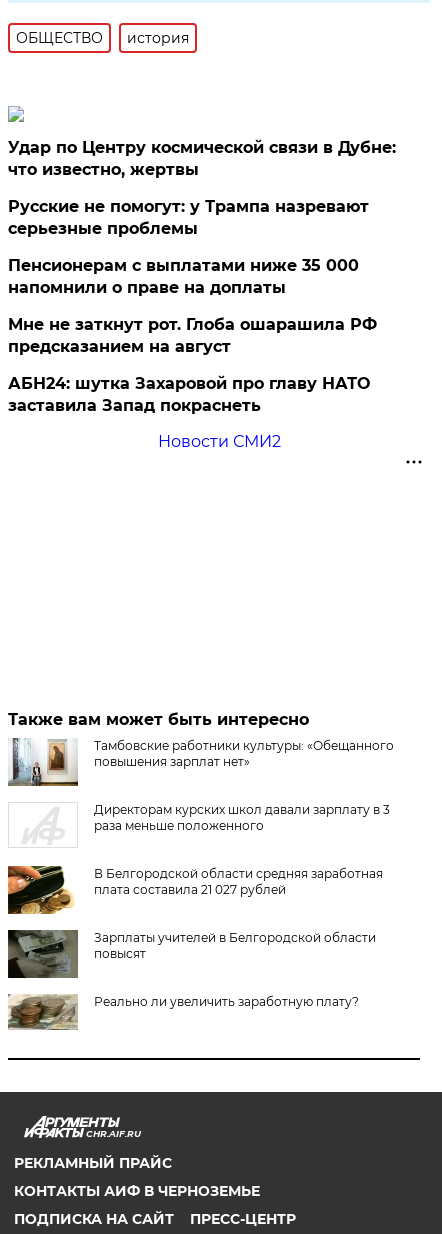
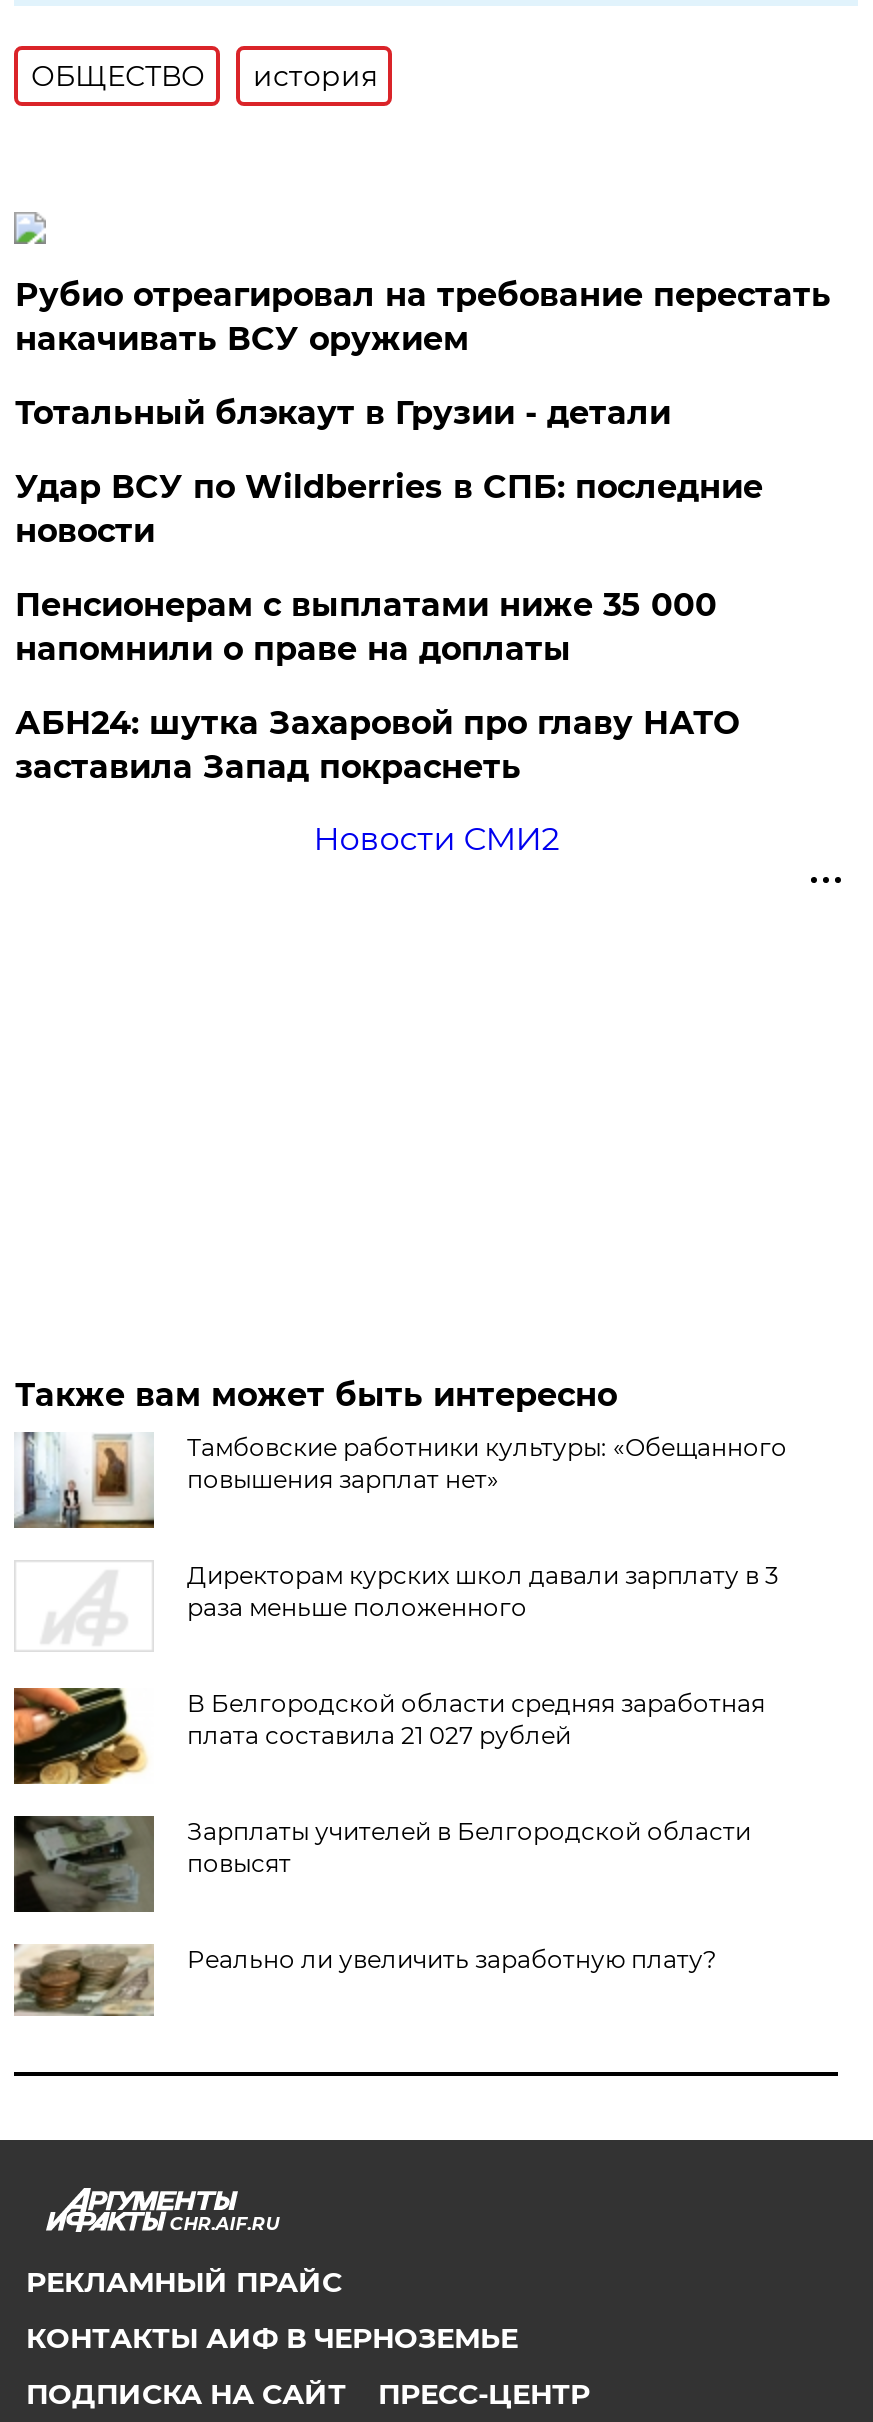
- Удар по Центру космической связи в Дубне:
- что известно, жертвы
- Русские не помогут: у Трампа назревают
- серьезные проблемы
+ Рубио отреагировал на требование перестать
+ накачивать ВСУ оружием
+ Тотальный блэкаут в Грузии - детали
+ Удар ВСУ по Wildberries в СПБ: последние
+ новости

moved down: Пенсионерам с выплатами ниже 35 000 | напомнили о праве на доплаты

- Мне не заткнут рот. Глоба ошарашила РФ
- предсказанием на август
